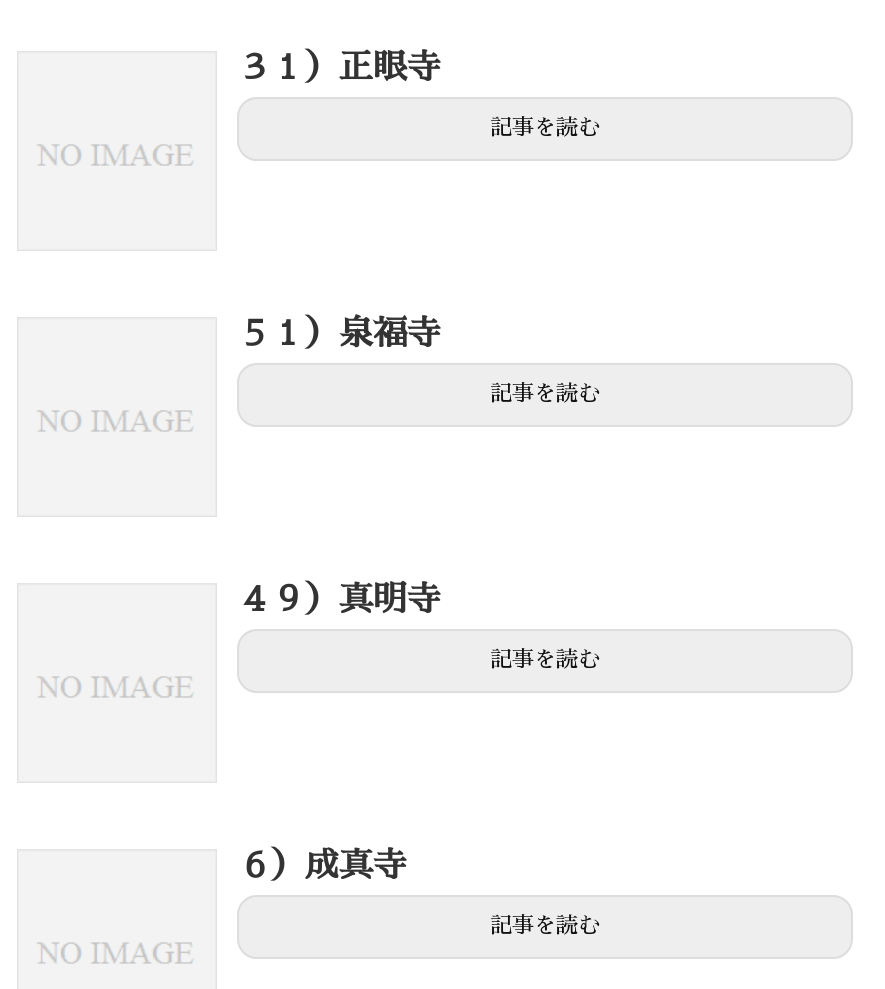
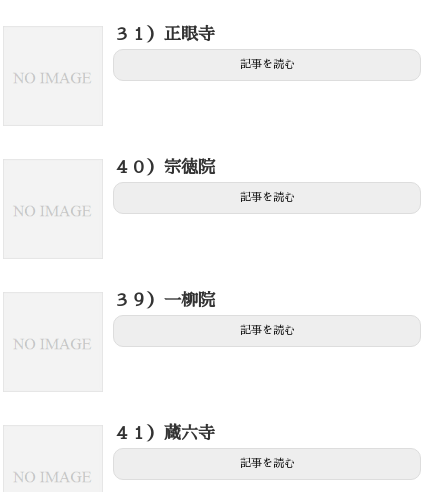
- ５１）泉福寺
+ ４０）宗徳院

- ４９）真明寺
+ ３９）一柳院

- ６）成真寺
+ ４１）蔵六寺
